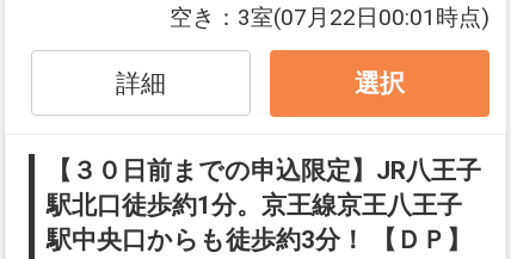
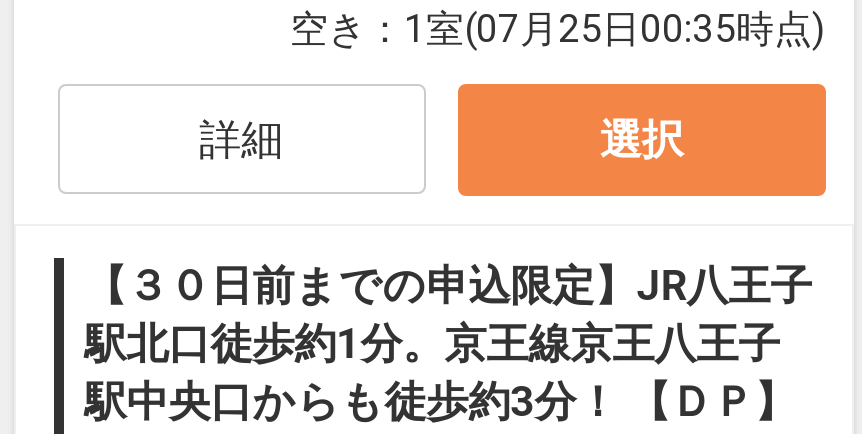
- 空き：3室(07月22日00:01時点)
+ 空き：1室(07月25日00:35時点)
